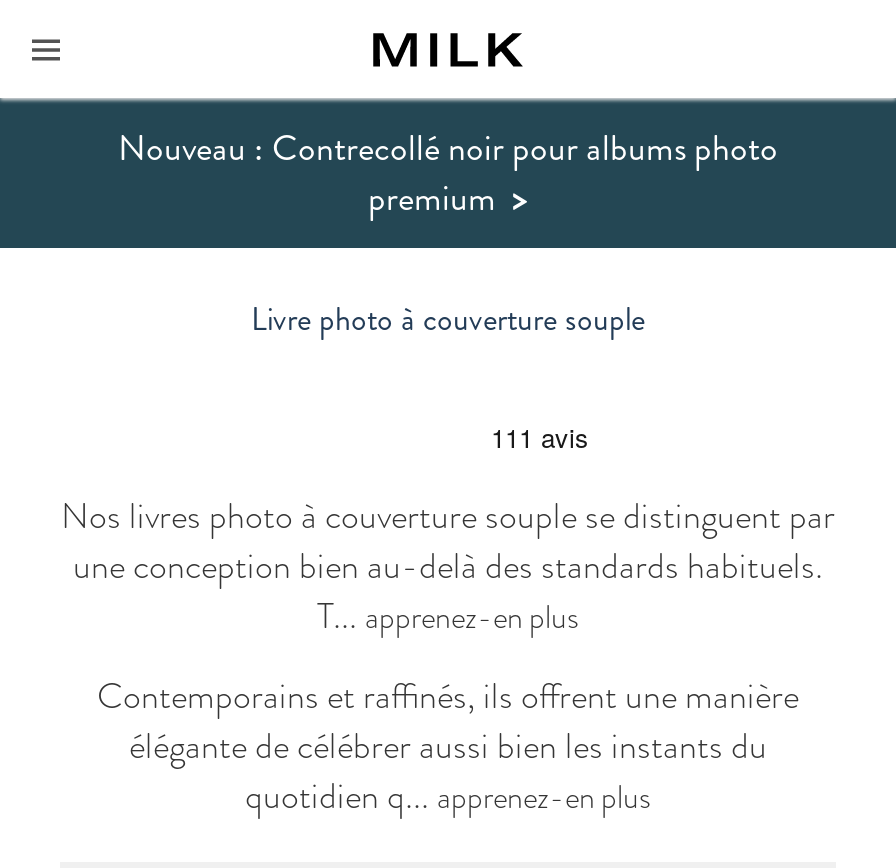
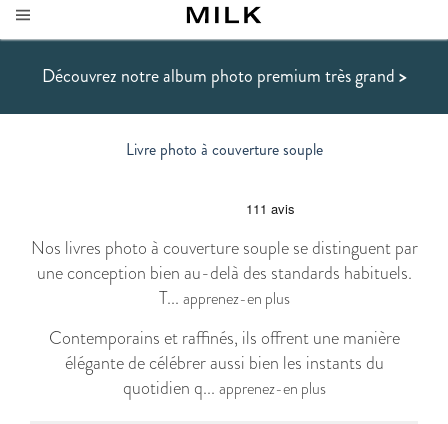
- Nouveau : Contrecollé noir pour albums photo
- premium >
+ Découvrez notre album photo premium très grand >
